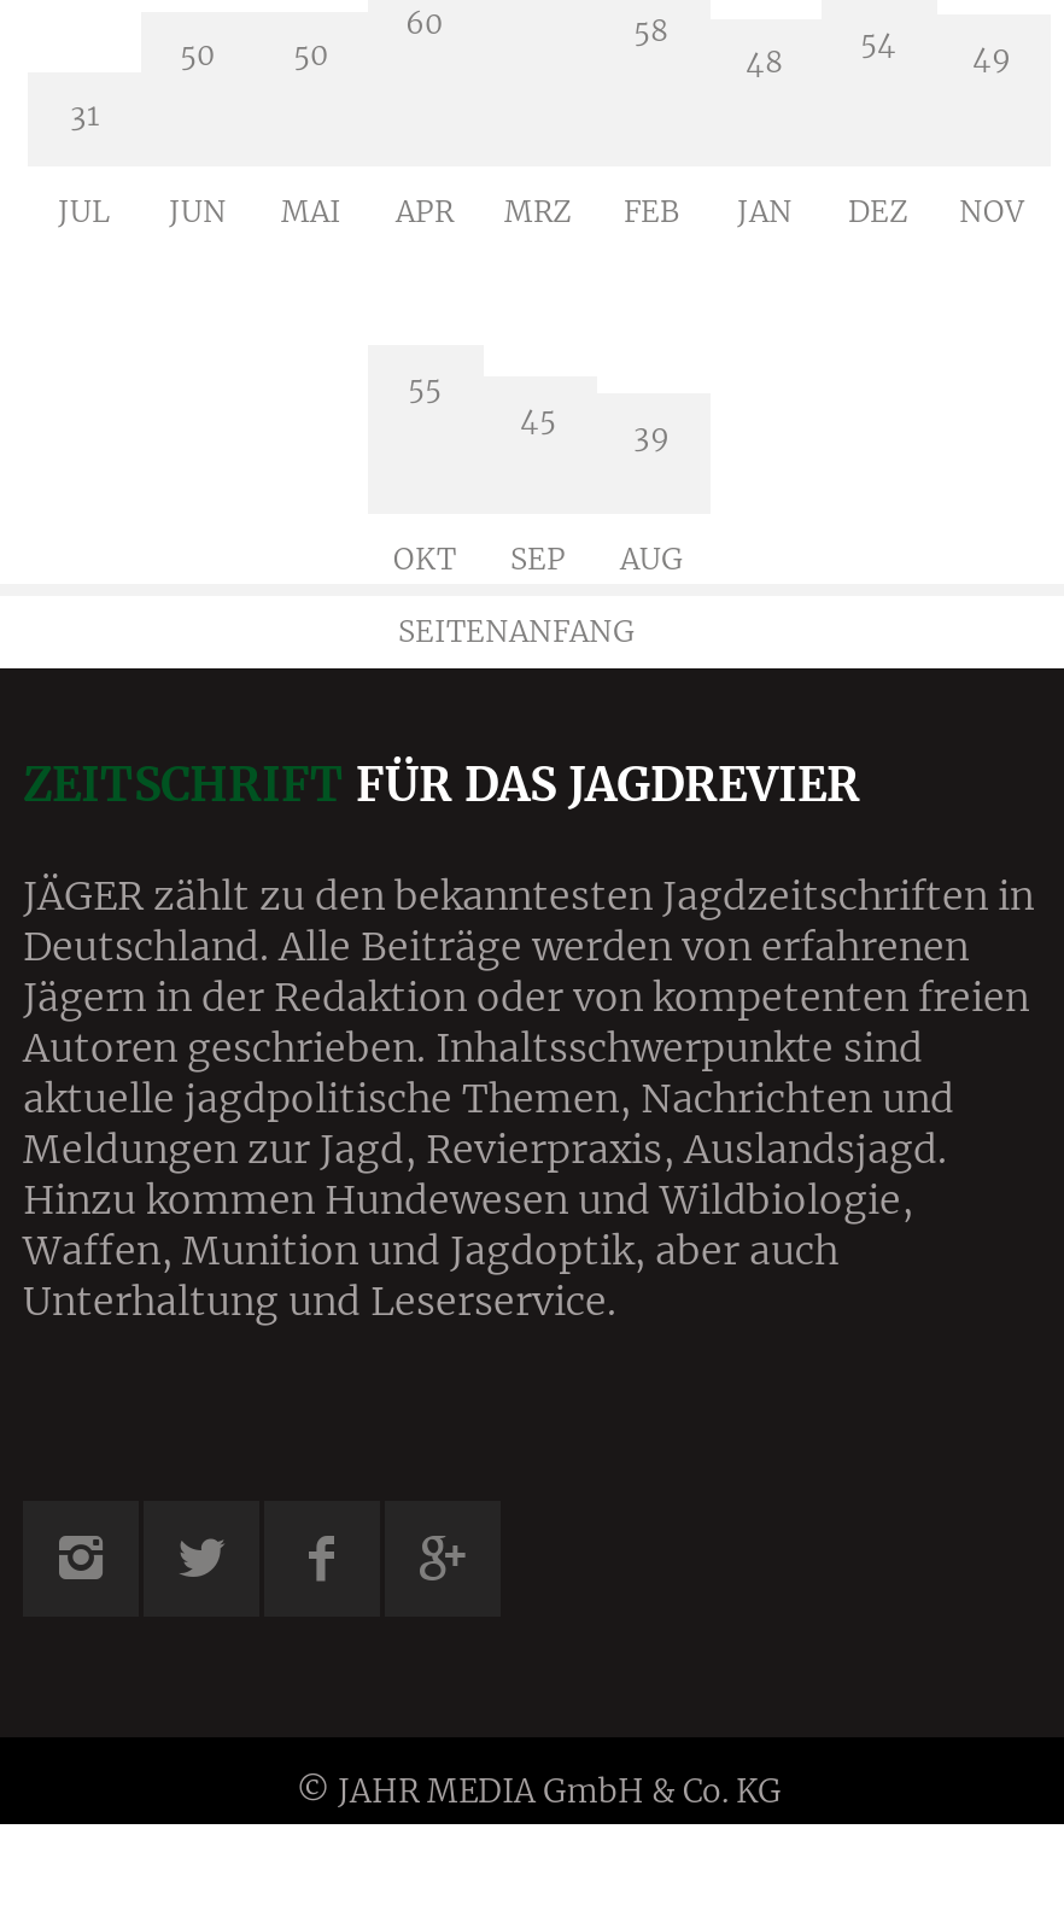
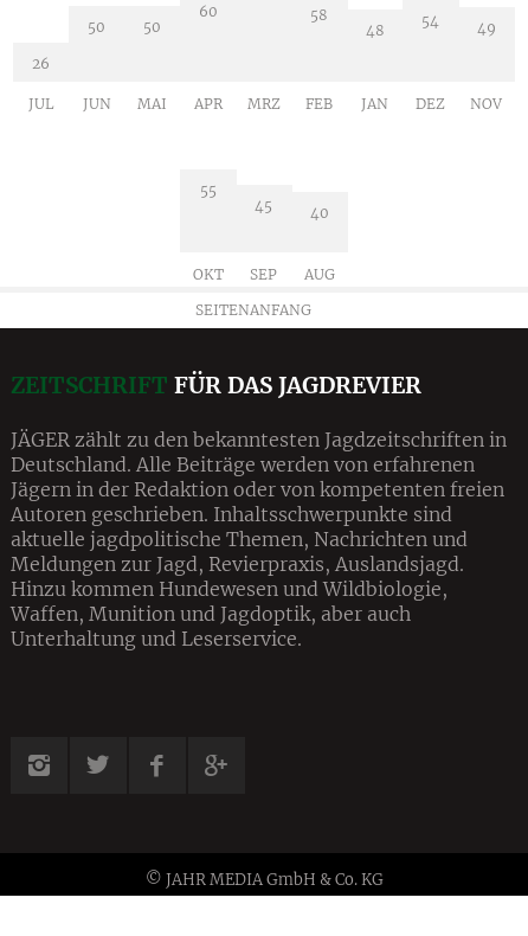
- 31
+ 26

- 39
+ 40
